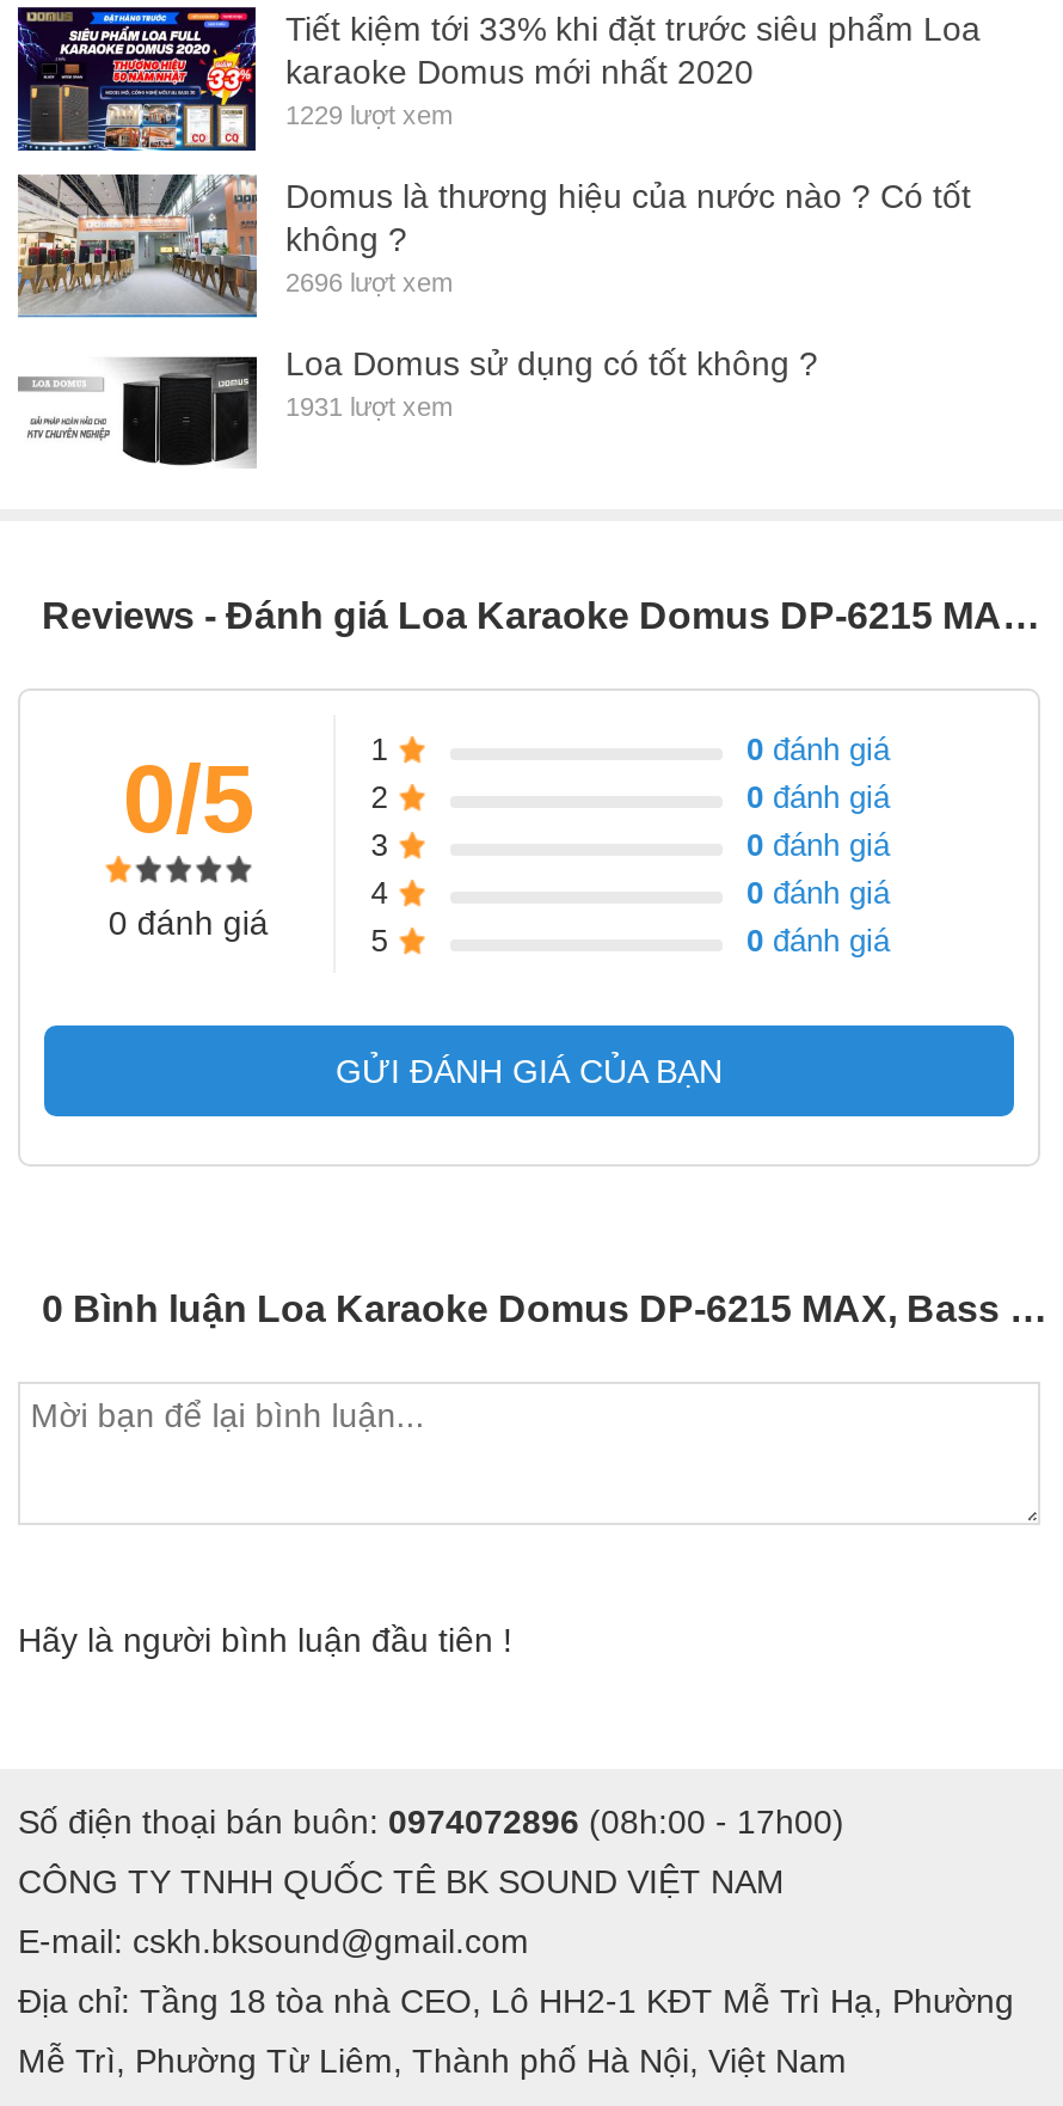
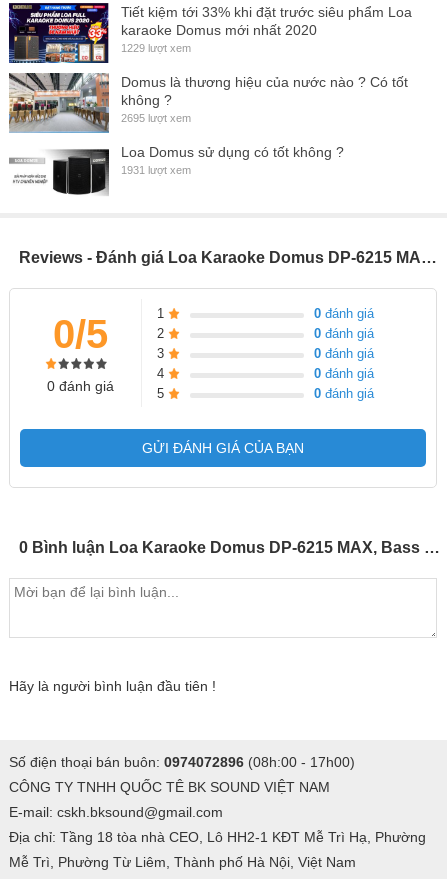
- 2696 lượt xem
+ 2695 lượt xem
